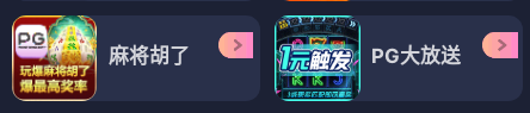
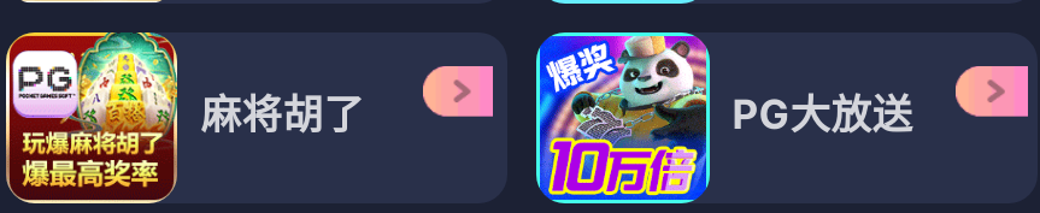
- [image]
+ [image]
